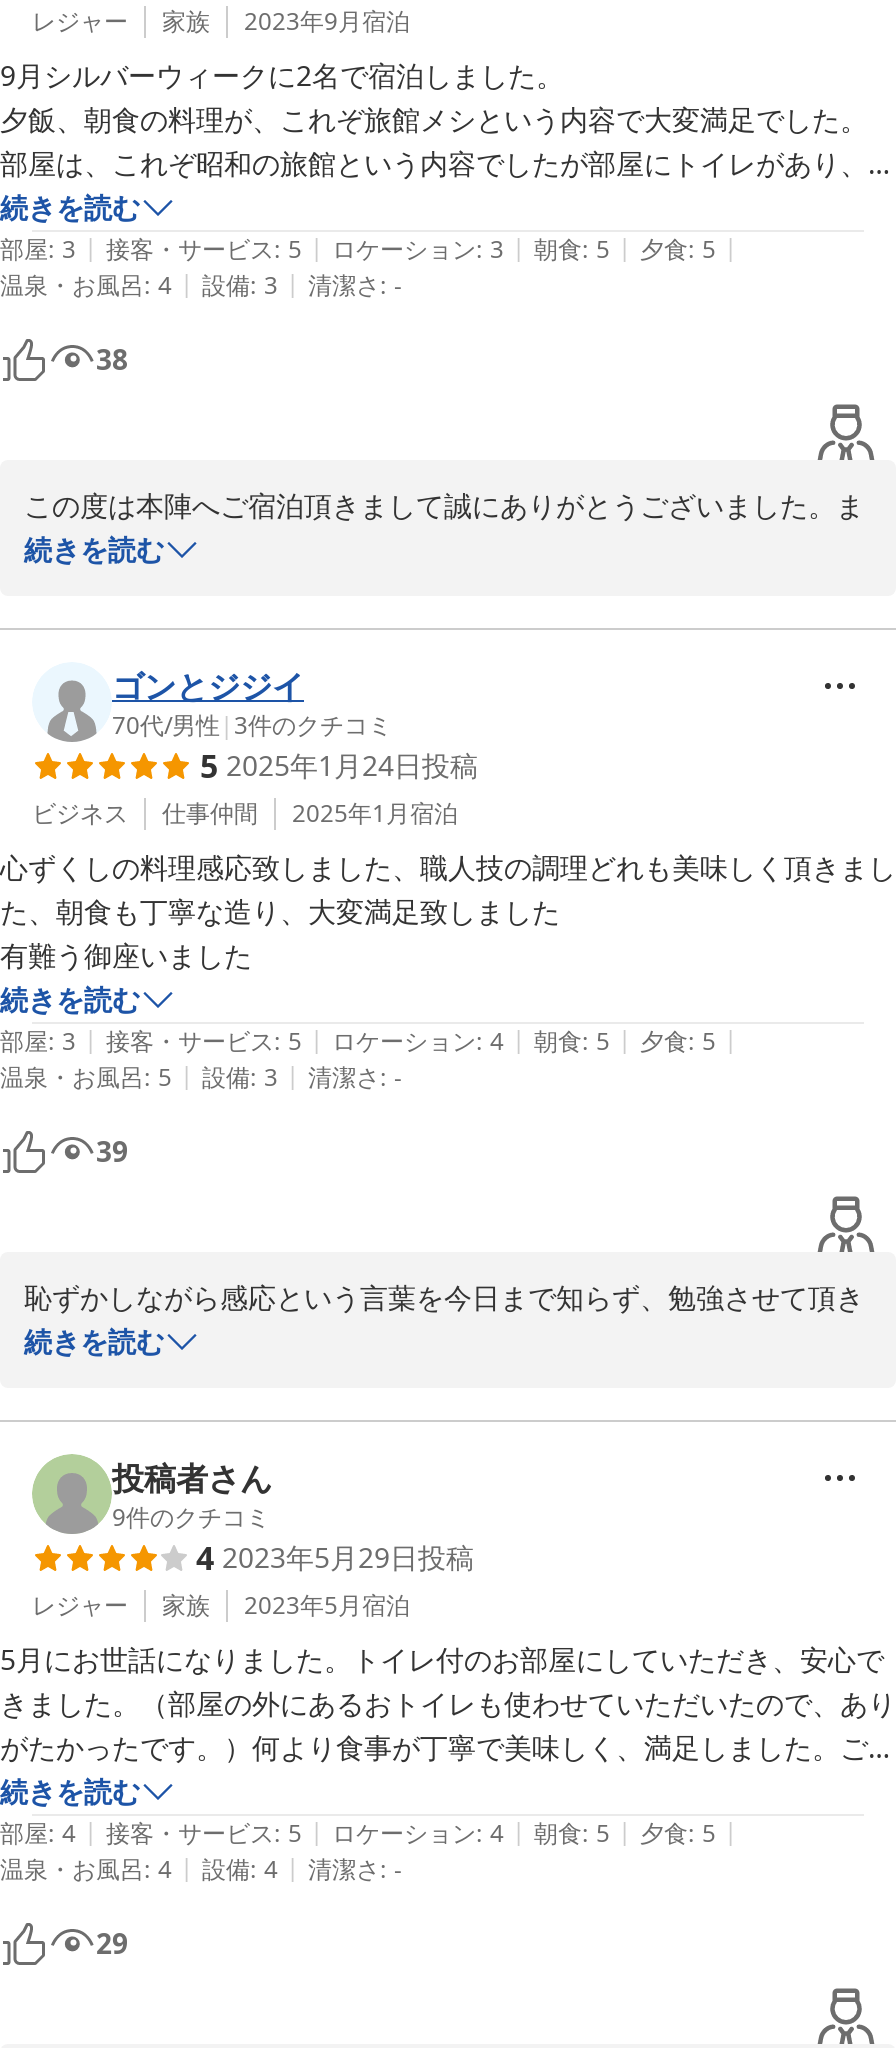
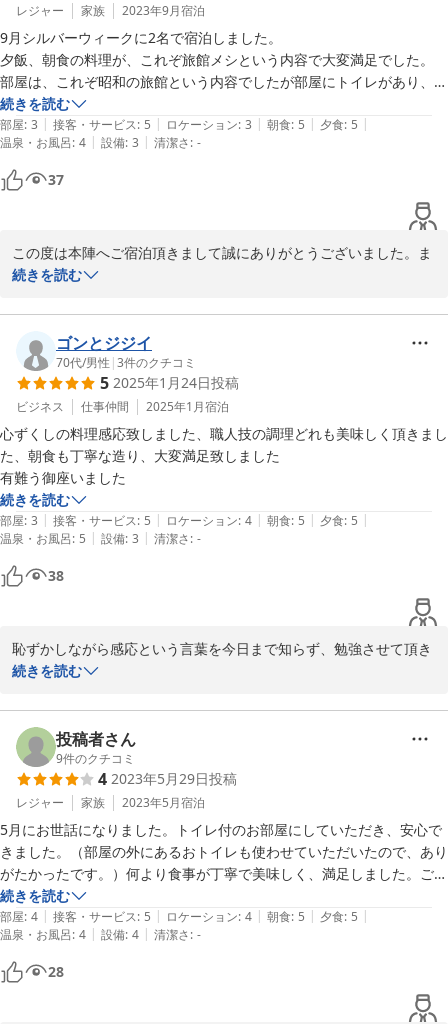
- 38
+ 37

- 39
+ 38

- 29
+ 28
